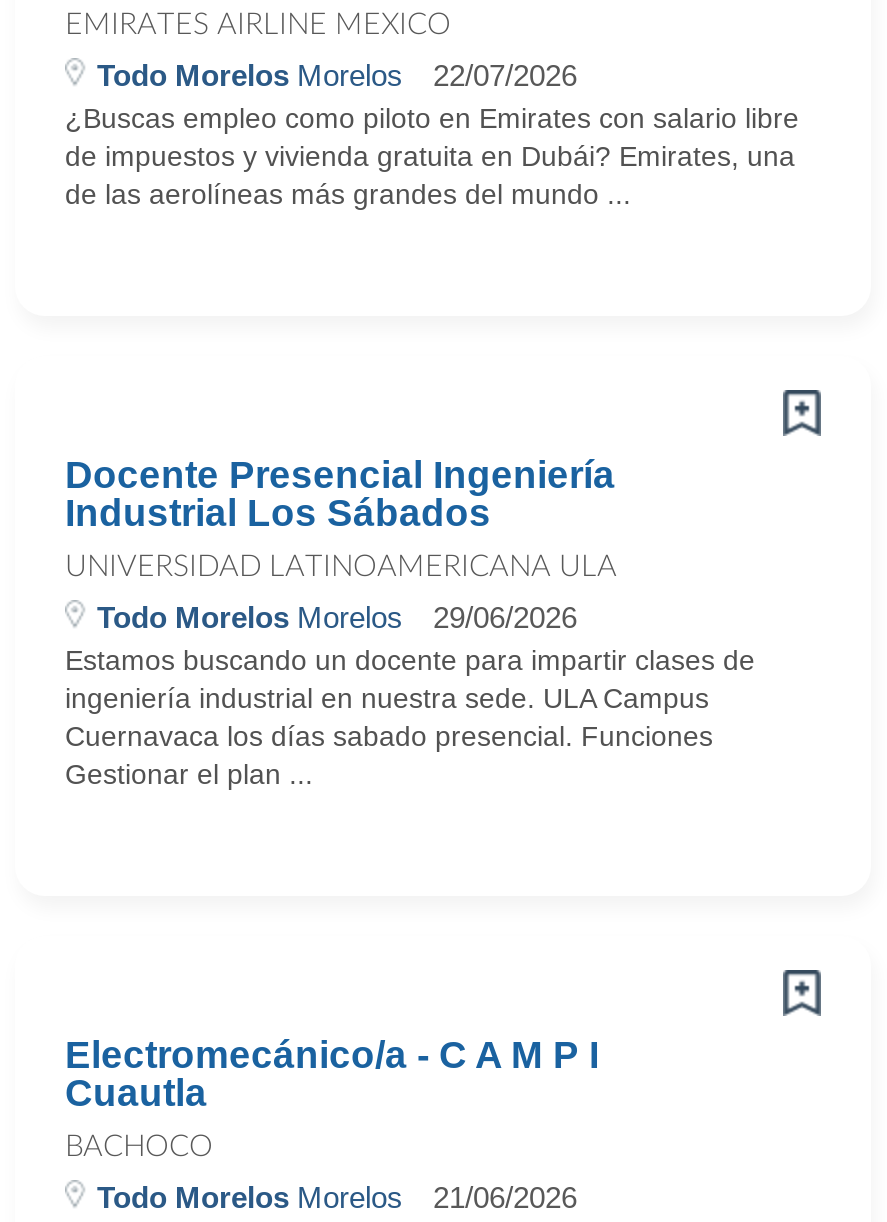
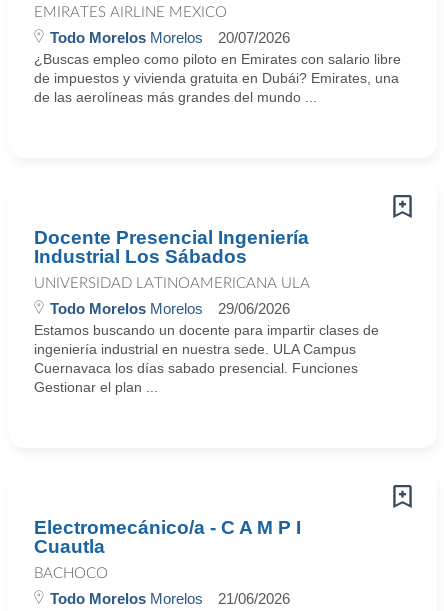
- Todo Morelos Morelos 22/07/2026
+ Todo Morelos Morelos 20/07/2026
